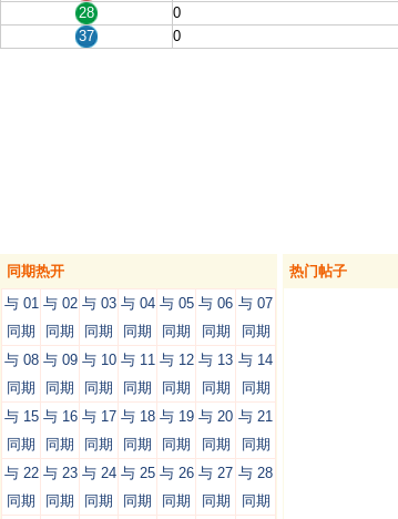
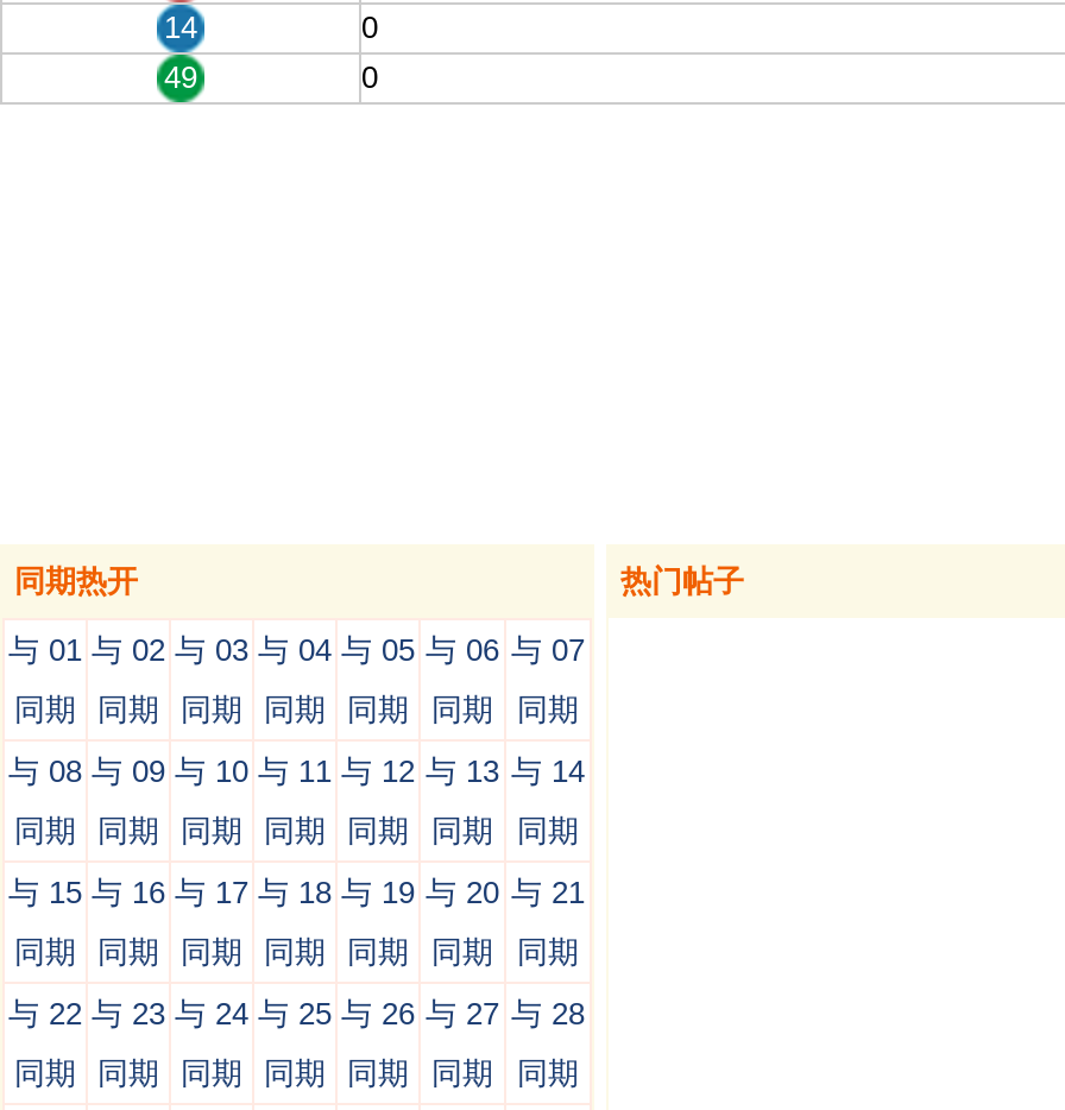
- 28
+ 14

- 37
+ 49
